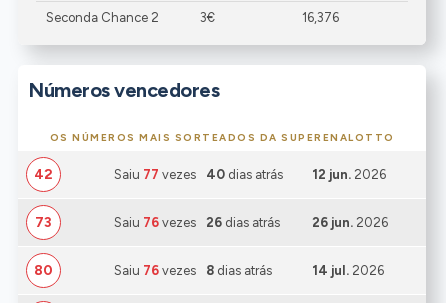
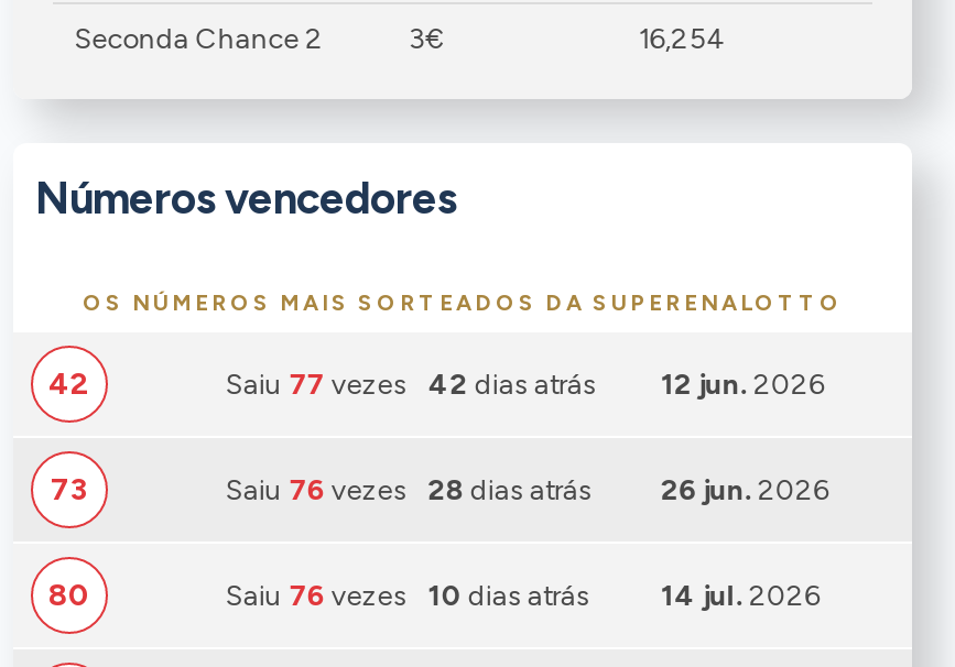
- 16,376
+ 16,254

- Saiu 77 vezes 40 dias atrás 12 jun. 2026
+ Saiu 77 vezes 42 dias atrás 12 jun. 2026

- Saiu 76 vezes 26 dias atrás
+ Saiu 76 vezes 28 dias atrás

- Saiu 76 vezes 8 dias atrás
+ Saiu 76 vezes 10 dias atrás
